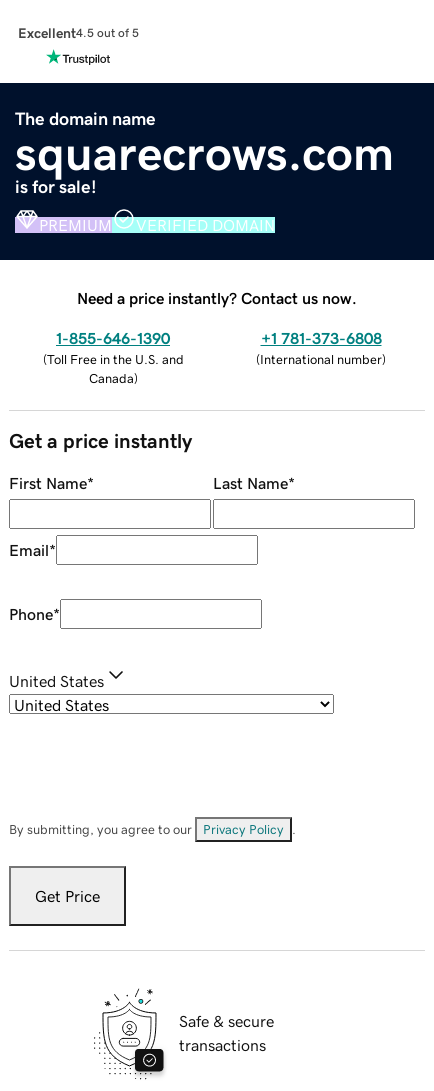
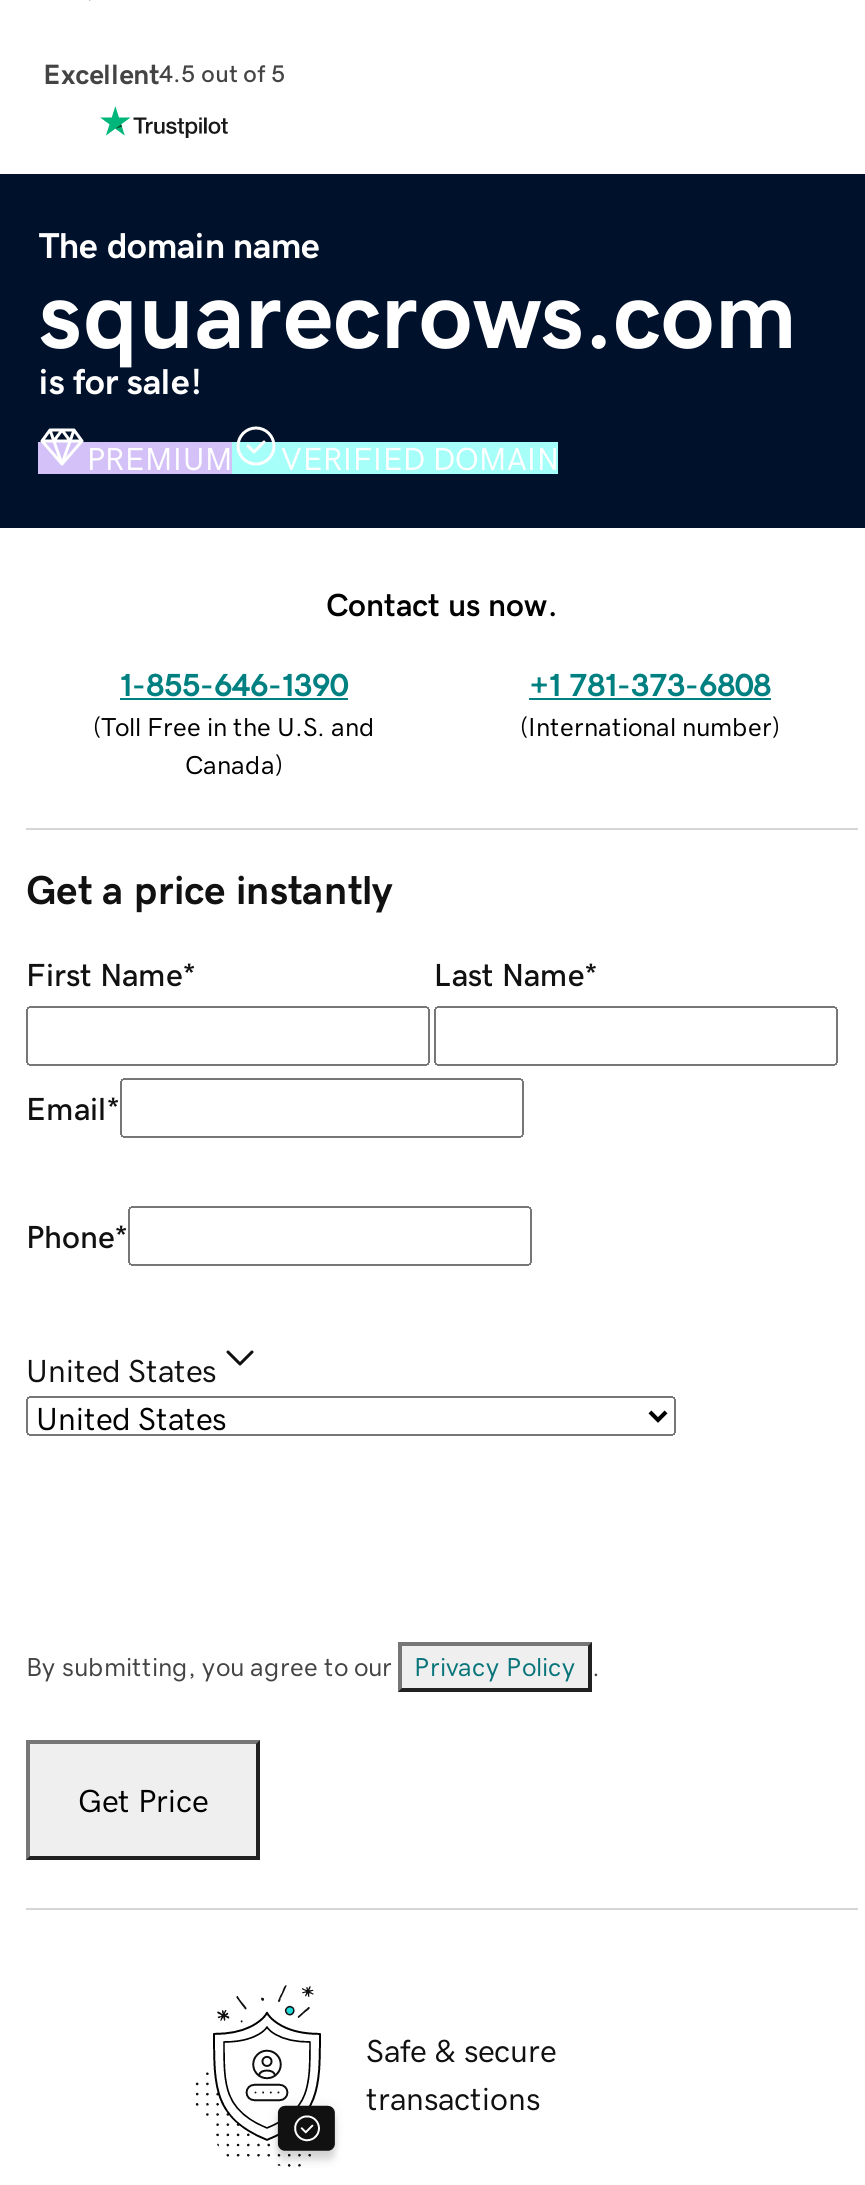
- Need a price instantly? Contact us now.
+ Contact us now.
